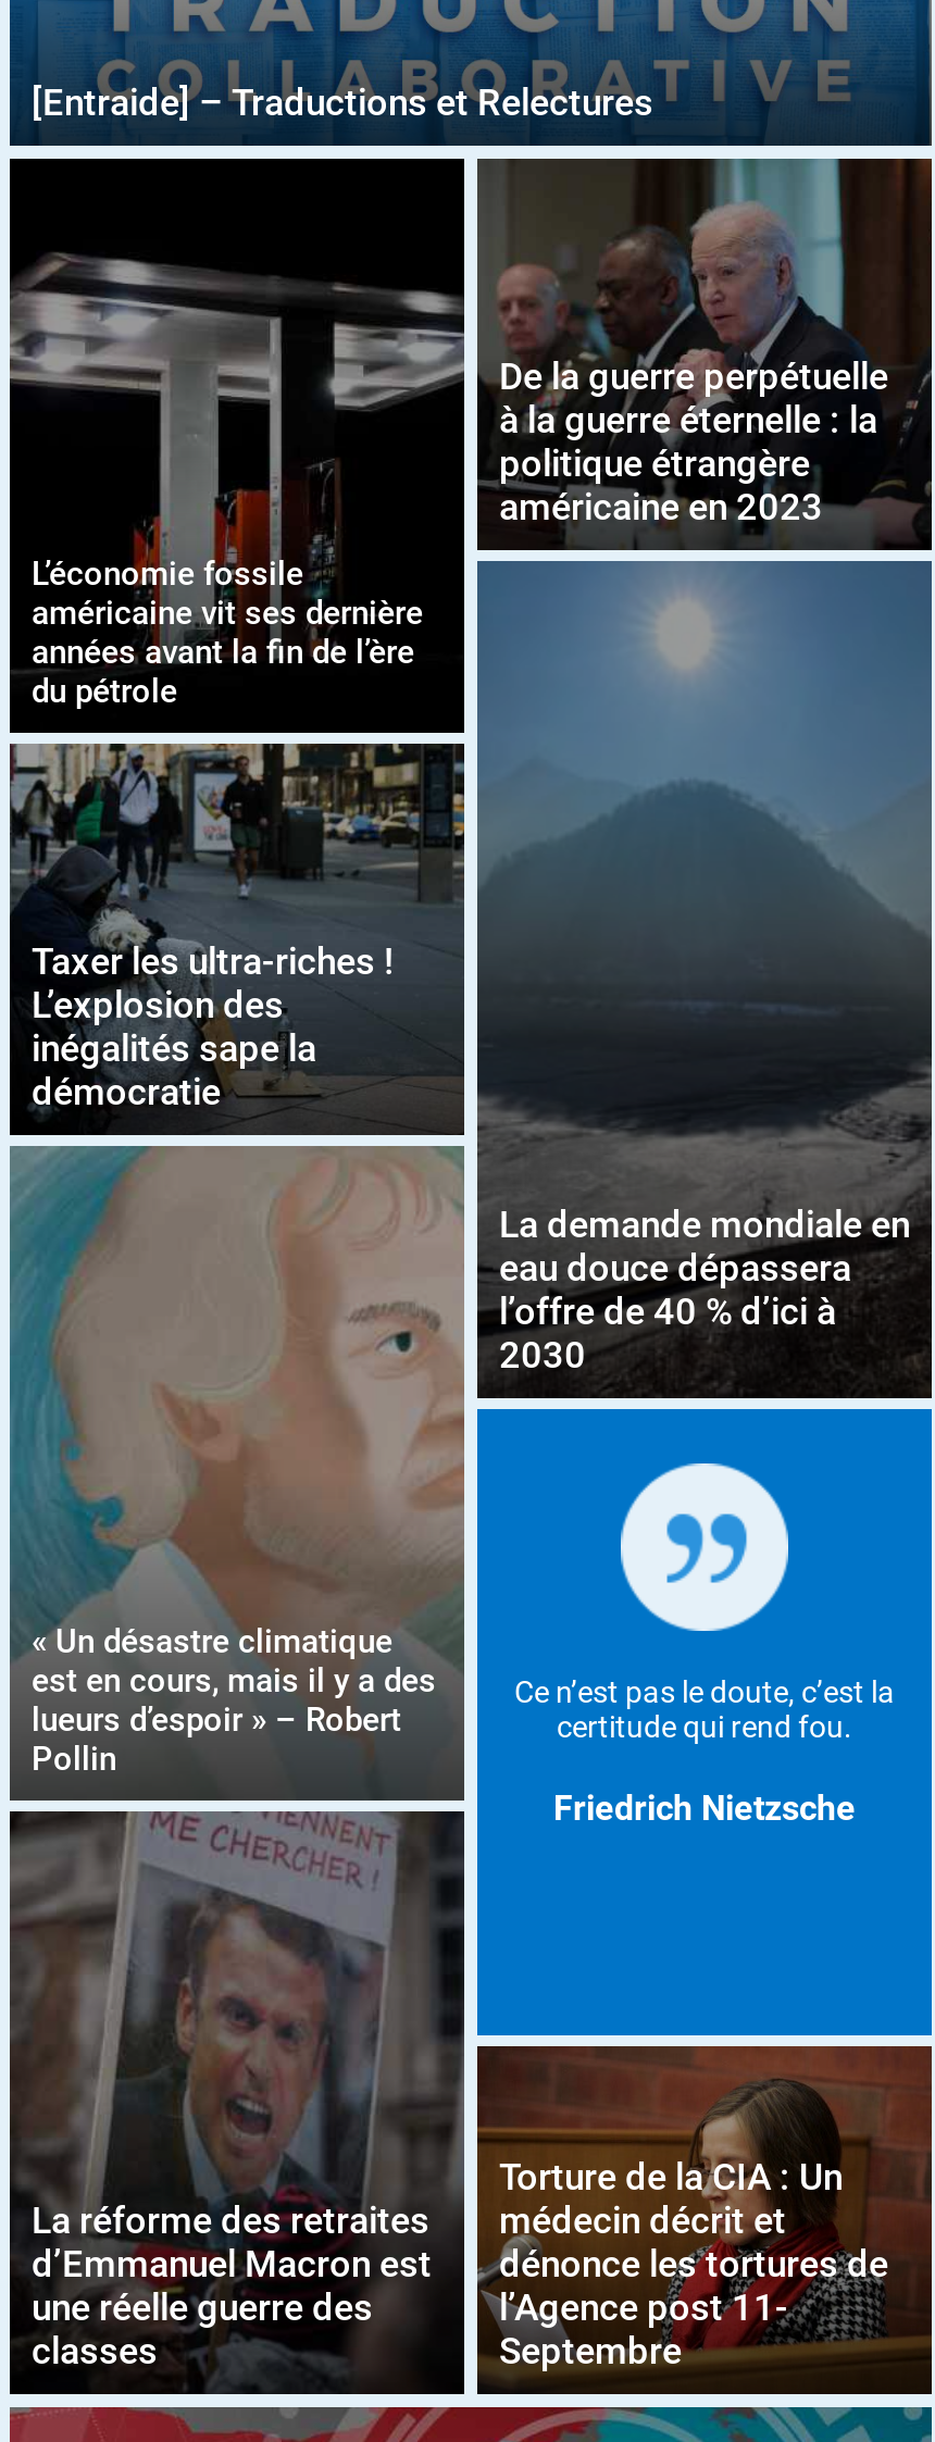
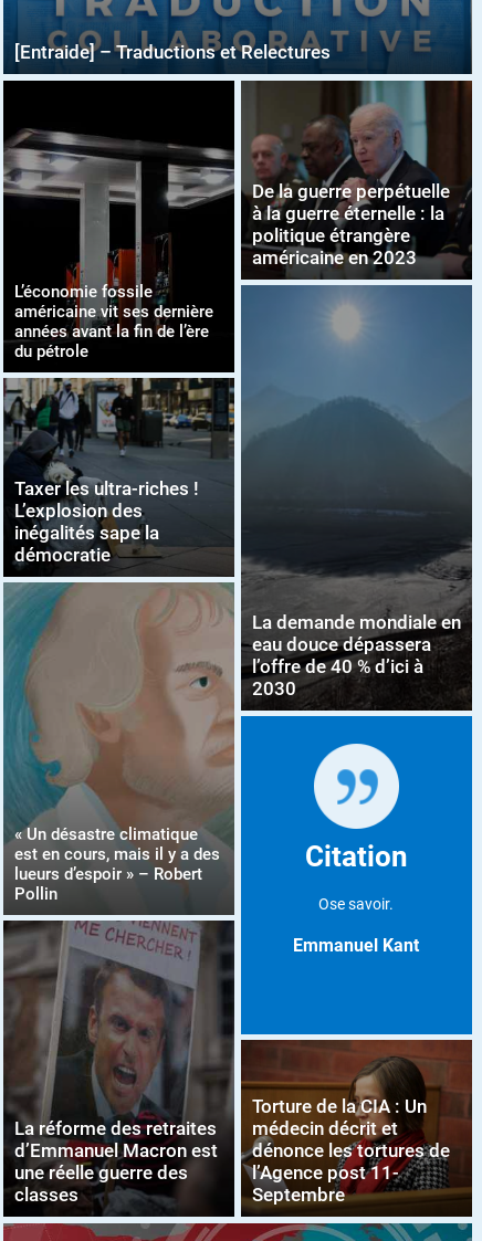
- Ce n’est pas le doute, c’est la
- certitude qui rend fou.
- Friedrich Nietzsche
+ Citation
+ Ose savoir.
+ Emmanuel Kant
